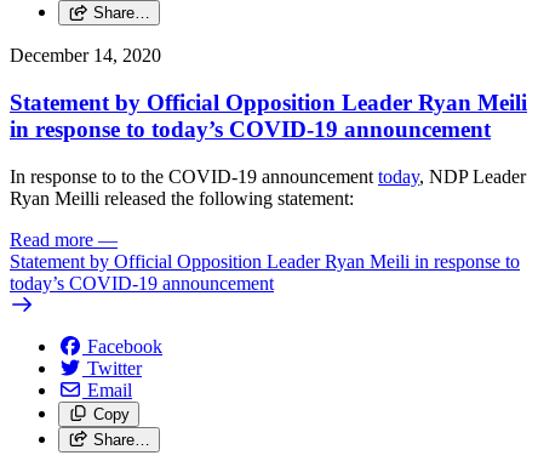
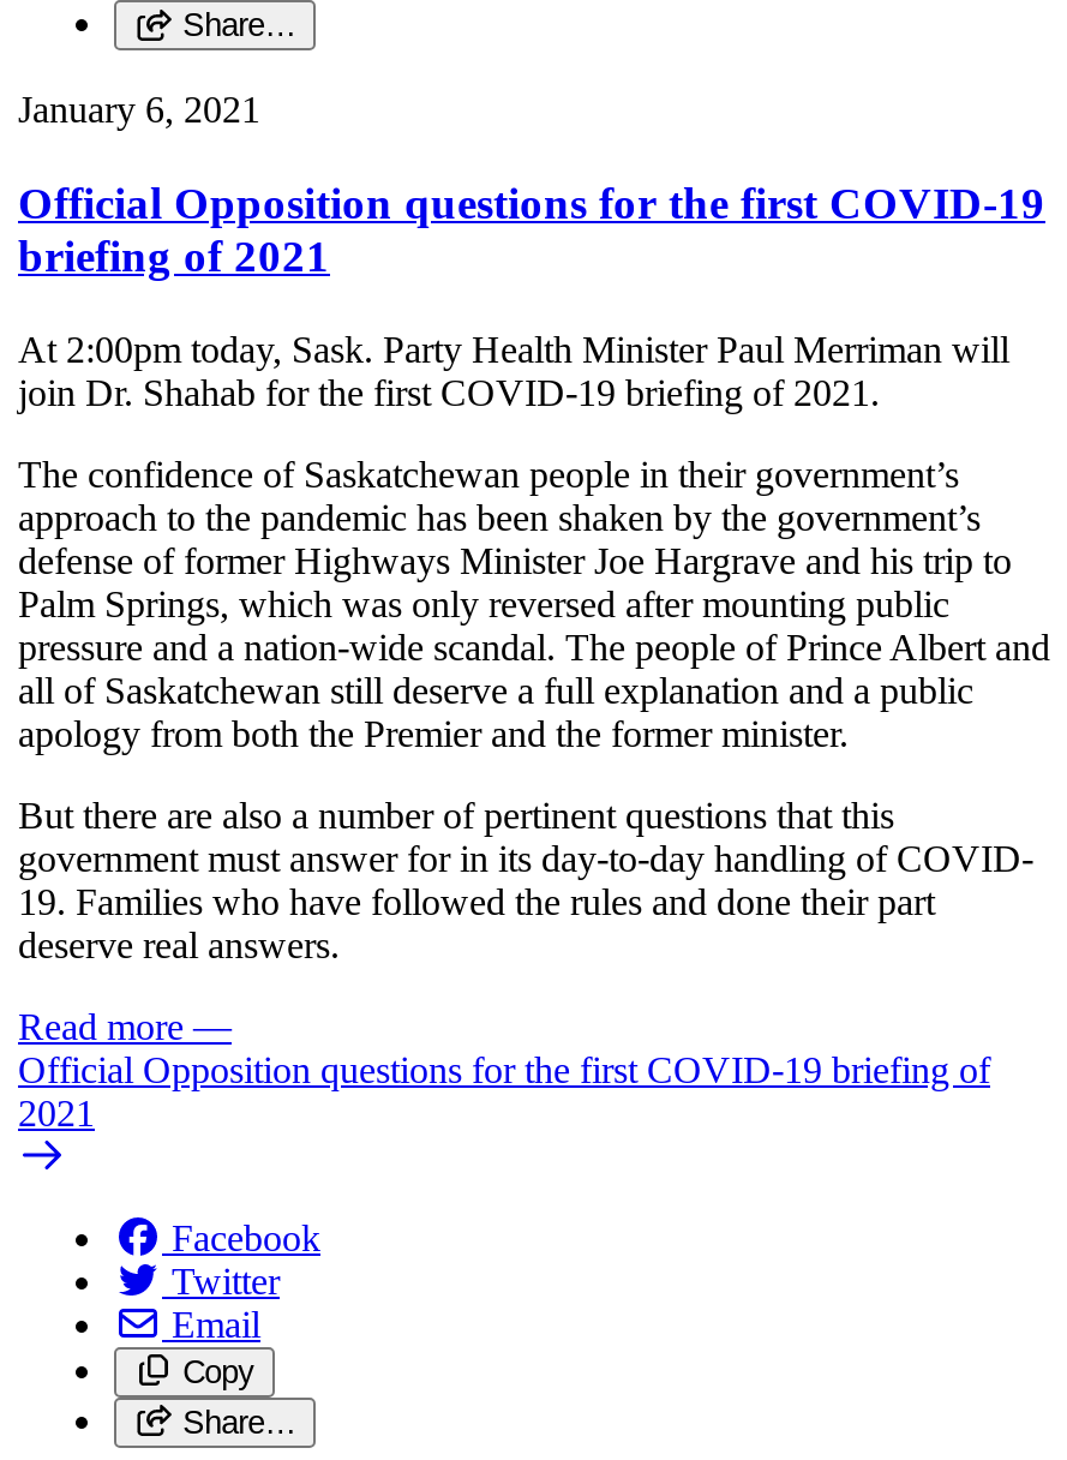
- December 14, 2020
- Statement by Official Opposition Leader Ryan Meili
- in response to today’s COVID-19 announcement
- In response to to the COVID-19 announcement today, NDP Leader
- Ryan Meilli released the following statement:
+ January 6, 2021
+ Official Opposition questions for the first COVID-19
+ briefing of 2021
+ At 2:00pm today, Sask. Party Health Minister Paul Merriman will
+ join Dr. Shahab for the first COVID-19 briefing of 2021.
+ The confidence of Saskatchewan people in their government’s
+ approach to the pandemic has been shaken by the government’s
+ defense of former Highways Minister Joe Hargrave and his trip to
+ Palm Springs, which was only reversed after mounting public
+ pressure and a nation-wide scandal. The people of Prince Albert and
+ all of Saskatchewan still deserve a full explanation and a public
+ apology from both the Premier and the former minister.
+ But there are also a number of pertinent questions that this
+ government must answer for in its day-to-day handling of COVID-
+ 19. Families who have followed the rules and done their part
+ deserve real answers.

- Statement by Official Opposition Leader Ryan Meili in response to
- today’s COVID-19 announcement
+ Official Opposition questions for the first COVID-19 briefing of
+ 2021
